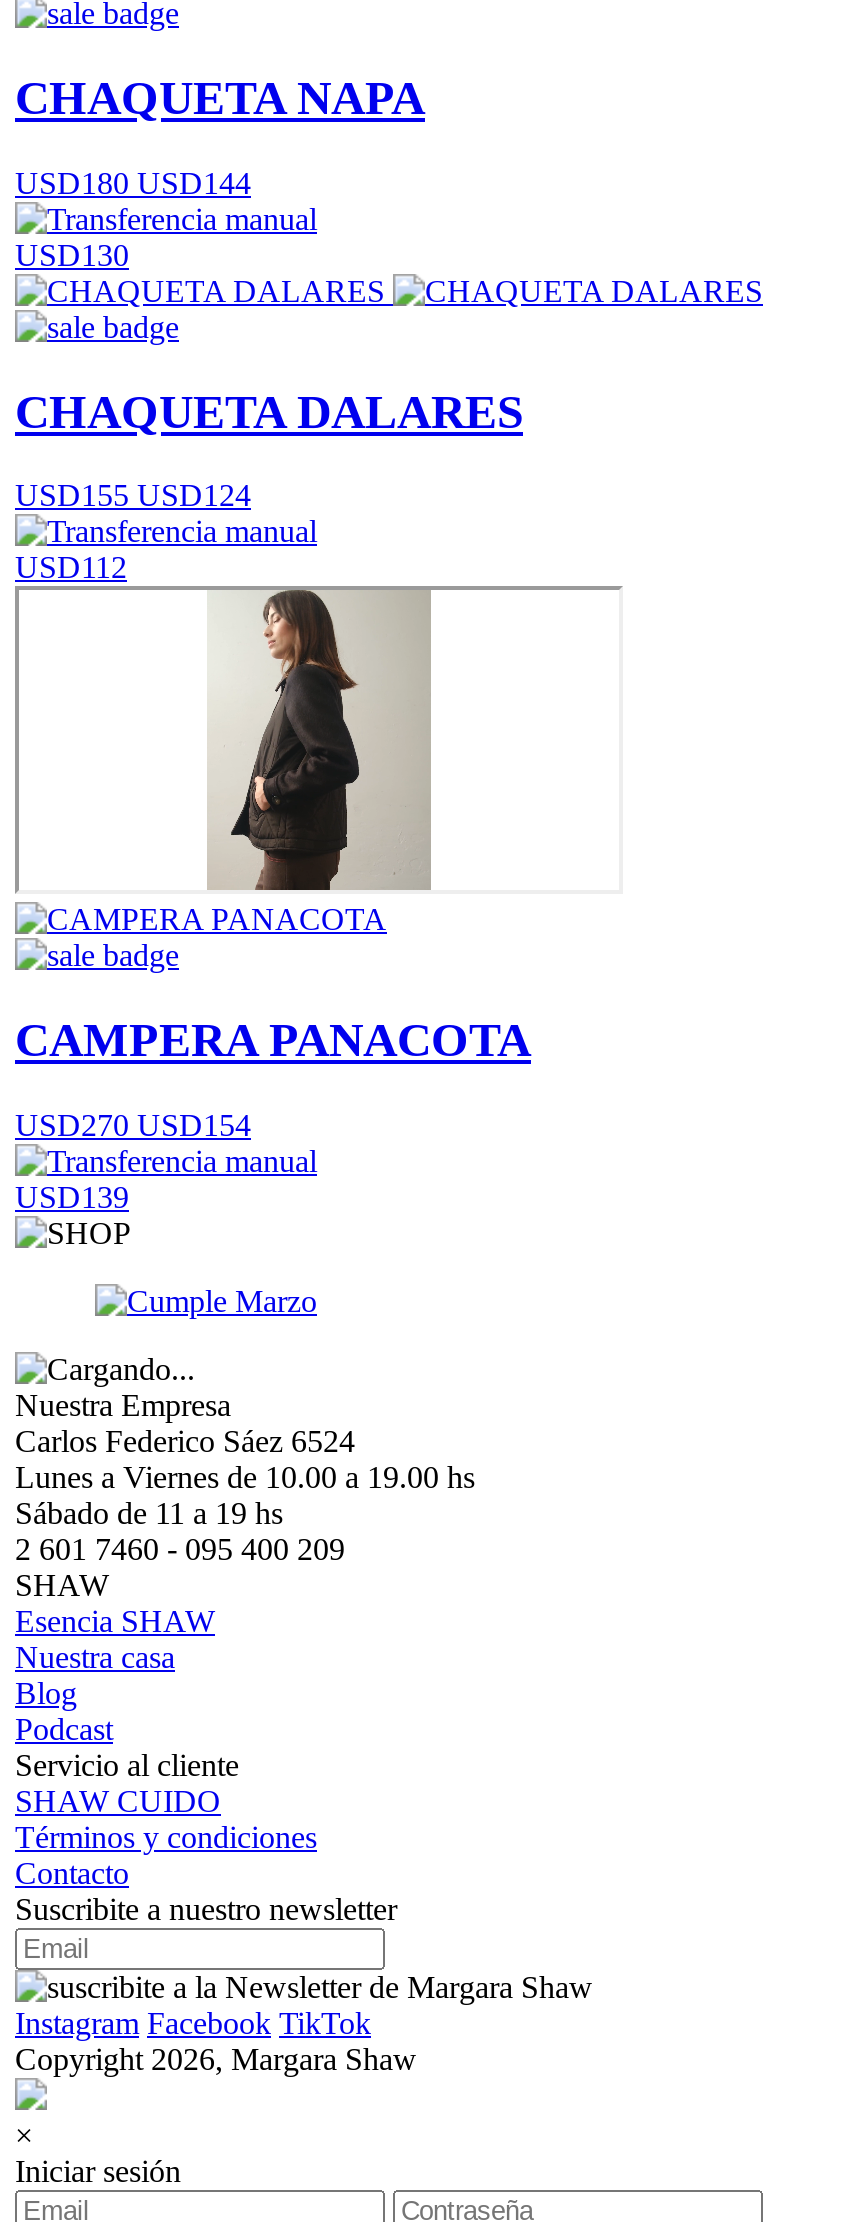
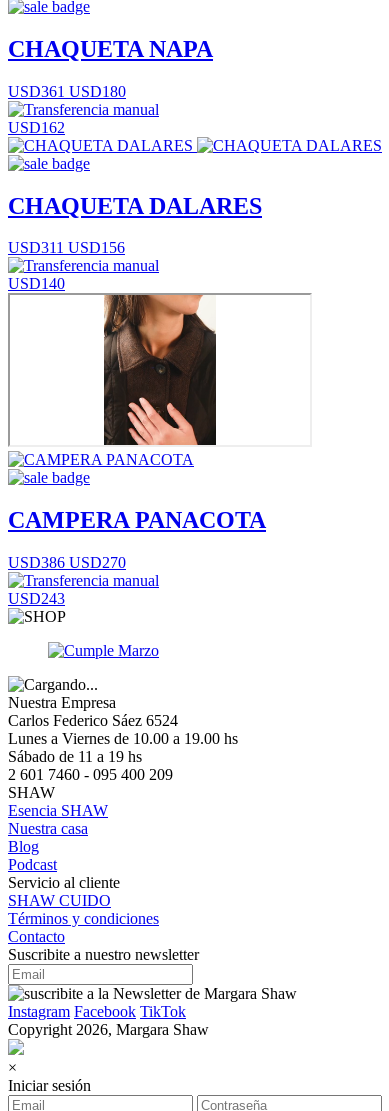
- USD180 USD144
+ USD361 USD180

- USD130
+ USD162

- USD155 USD124
+ USD311 USD156

- USD112
+ USD140

- [image]
+ [image]

- USD270 USD154
+ USD386 USD270

- USD139
+ USD243
